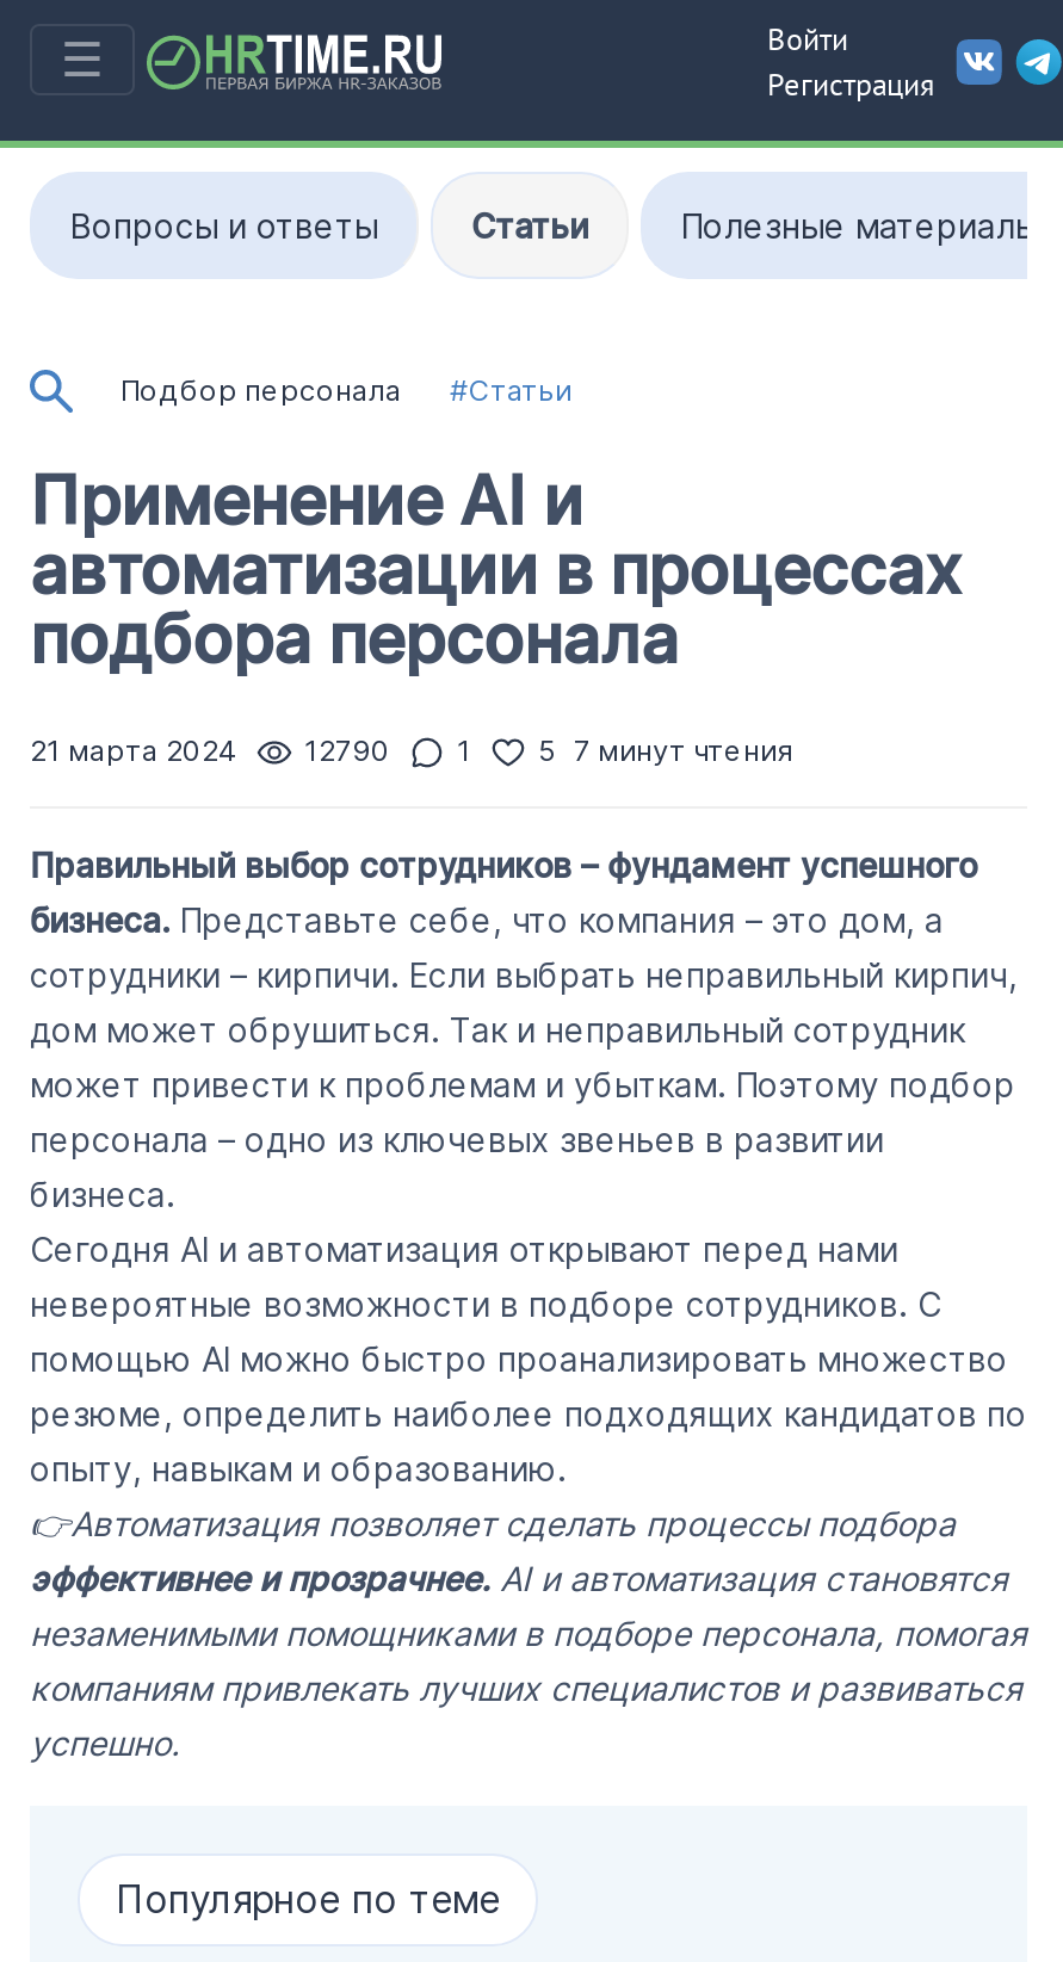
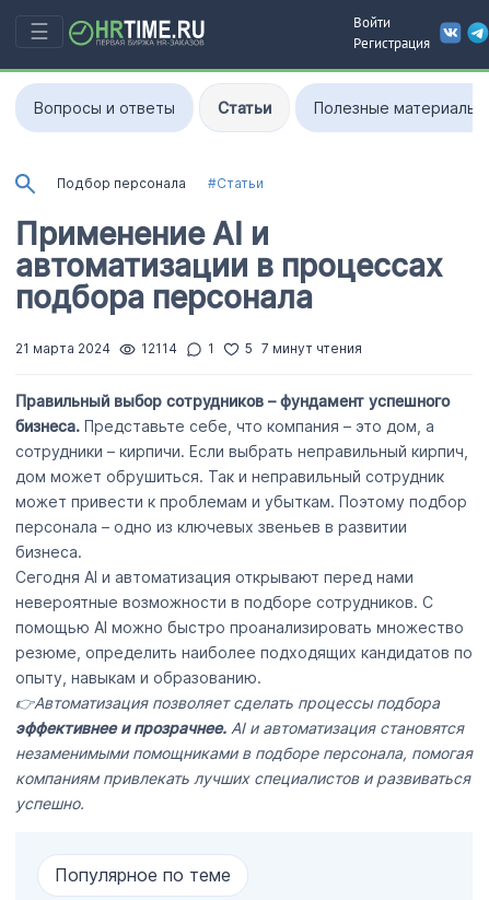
- 21 марта 2024 12790 1 5 7 минут чтения
+ 21 марта 2024 12114 1 5 7 минут чтения
